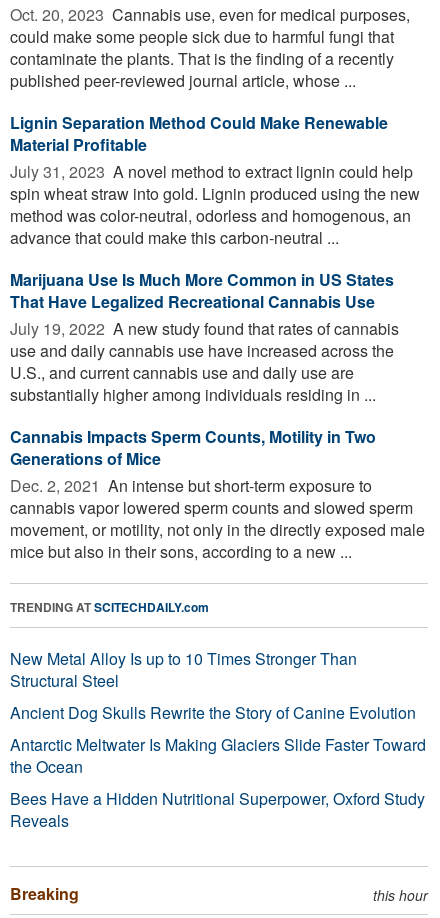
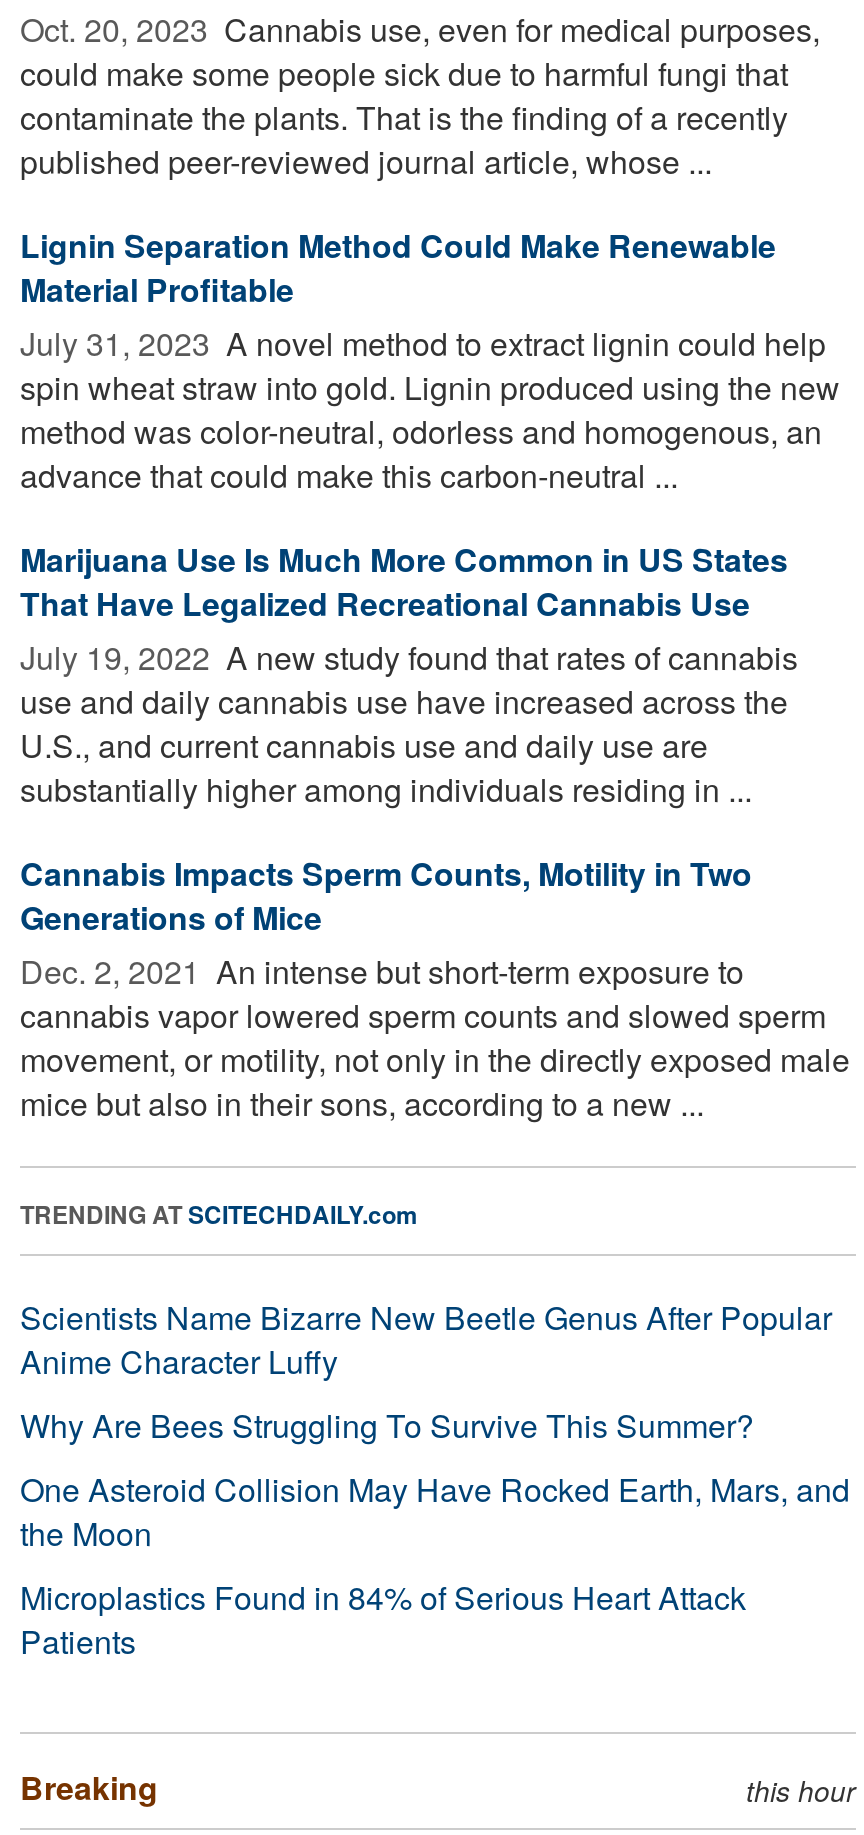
- New Metal Alloy Is up to 10 Times Stronger Than
- Structural Steel
- Ancient Dog Skulls Rewrite the Story of Canine Evolution
- Antarctic Meltwater Is Making Glaciers Slide Faster Toward
- the Ocean
- Bees Have a Hidden Nutritional Superpower, Oxford Study
- Reveals
+ Scientists Name Bizarre New Beetle Genus After Popular
+ Anime Character Luffy
+ Why Are Bees Struggling To Survive This Summer?
+ One Asteroid Collision May Have Rocked Earth, Mars, and
+ the Moon
+ Microplastics Found in 84% of Serious Heart Attack
+ Patients
